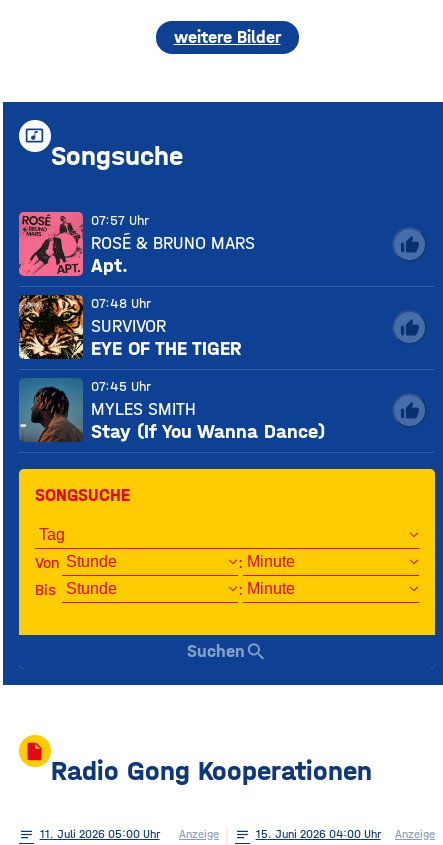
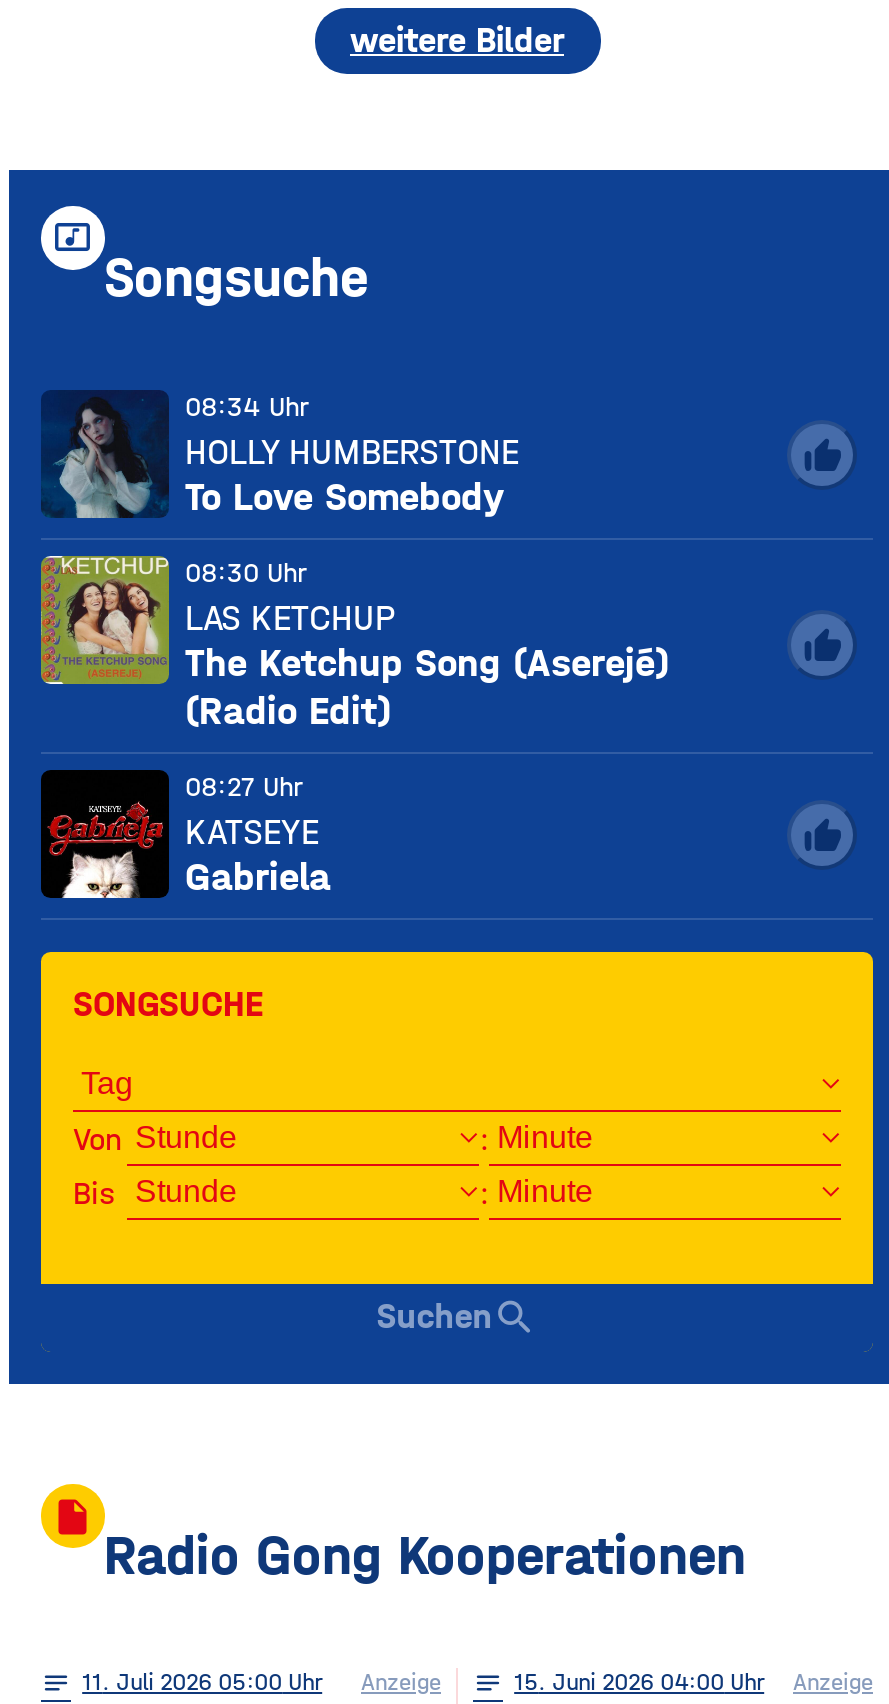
- [image]
- 07:57 Uhr
- ROSÉ & BRUNO MARS
- Apt.
+ [image]
+ 08:34 Uhr
+ HOLLY HUMBERSTONE
+ To Love Somebody

- [image]
- 07:48 Uhr
- SURVIVOR
- EYE OF THE TIGER
+ [image]
+ 08:30 Uhr
+ LAS KETCHUP
+ The Ketchup Song (Aserejé)
+ (Radio Edit)

- [image]
- 07:45 Uhr
- MYLES SMITH
- Stay (If You Wanna Dance)
+ [image]
+ 08:27 Uhr
+ KATSEYE
+ Gabriela
